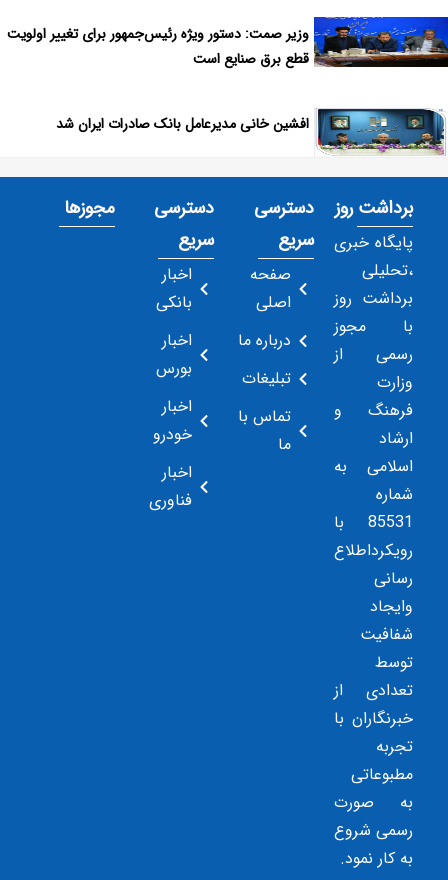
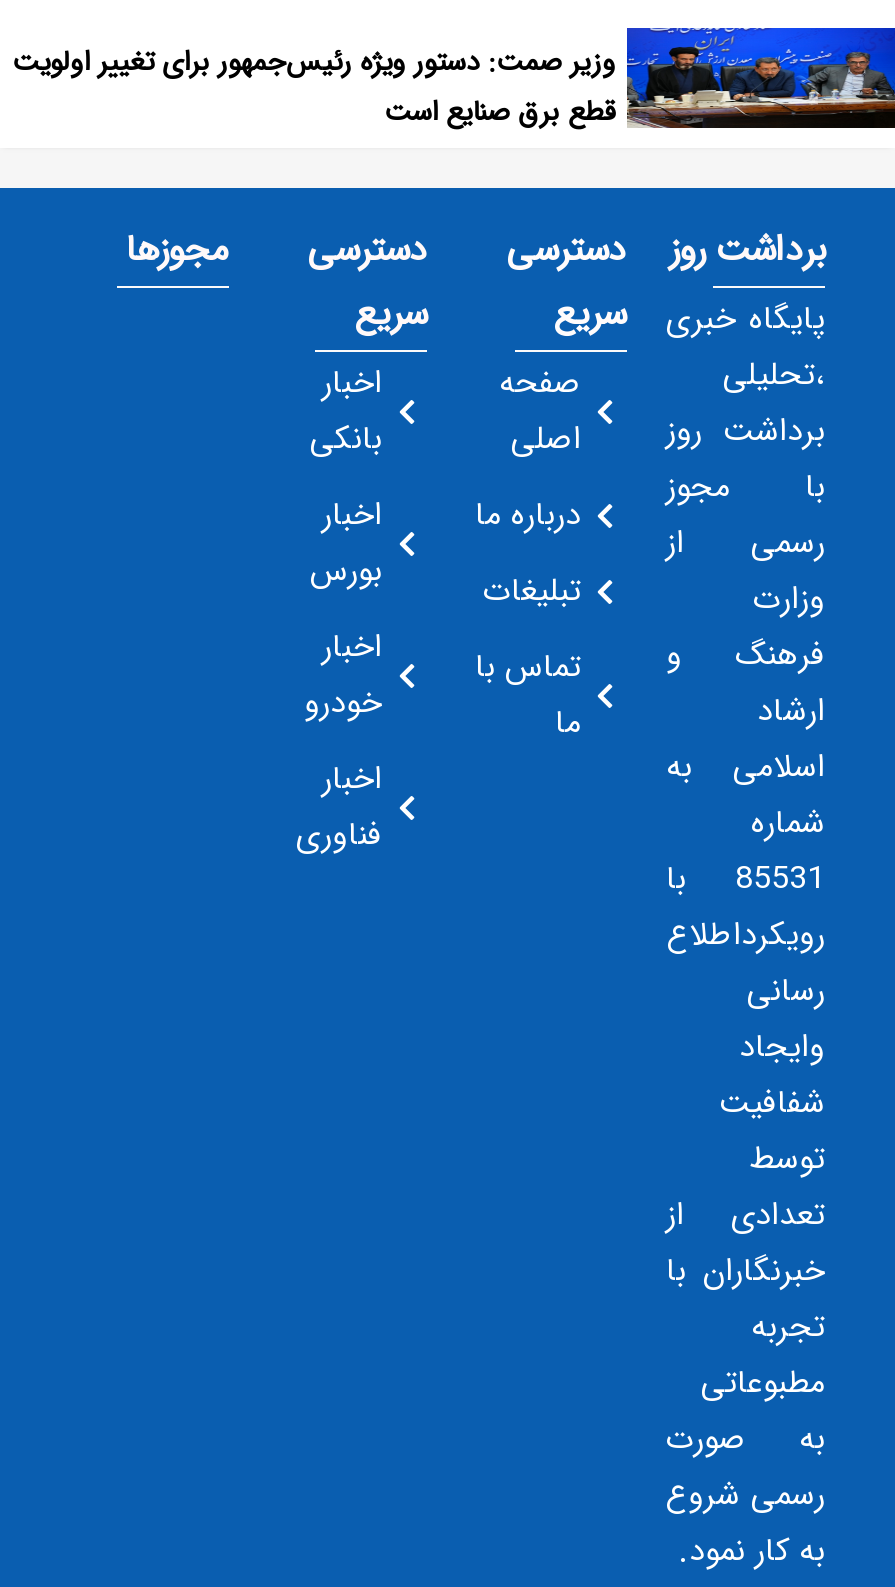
- [image]
- افشین خانی مدیرعامل بانک صادرات ایران شد
